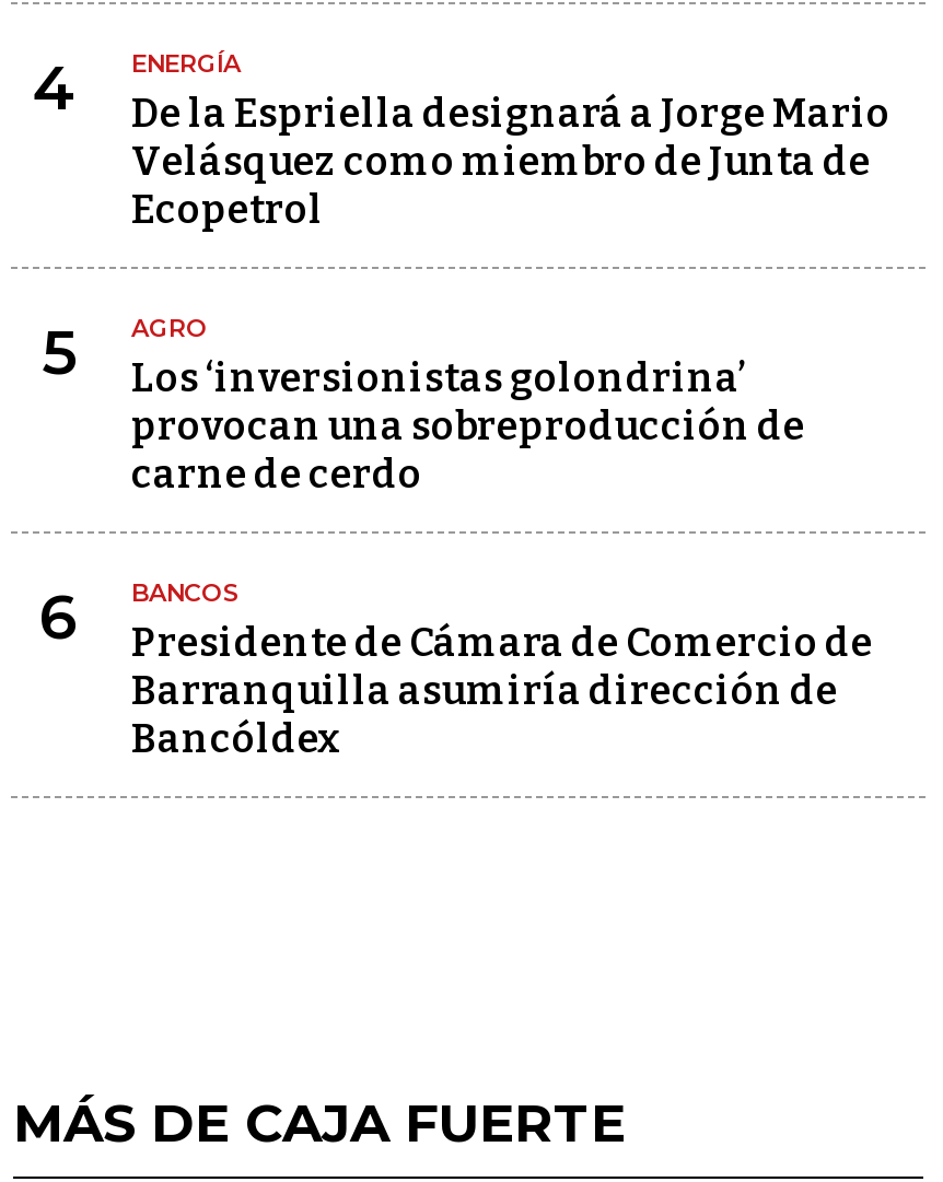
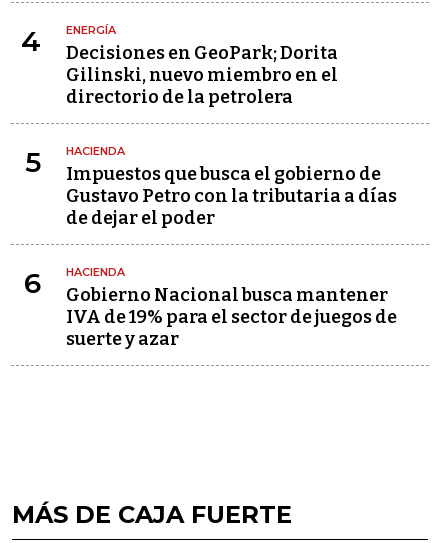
- De la Espriella designará a Jorge Mario
- Velásquez como miembro de Junta de
- Ecopetrol
+ Decisiones en GeoPark; Dorita
+ Gilinski, nuevo miembro en el
+ directorio de la petrolera

- AGRO
- Los ‘inversionistas golondrina’
- provocan una sobreproducción de
- carne de cerdo
+ HACIENDA
+ Impuestos que busca el gobierno de
+ Gustavo Petro con la tributaria a días
+ de dejar el poder

- BANCOS
- Presidente de Cámara de Comercio de
- Barranquilla asumiría dirección de
- Bancóldex
+ HACIENDA
+ Gobierno Nacional busca mantener
+ IVA de 19% para el sector de juegos de
+ suerte y azar
